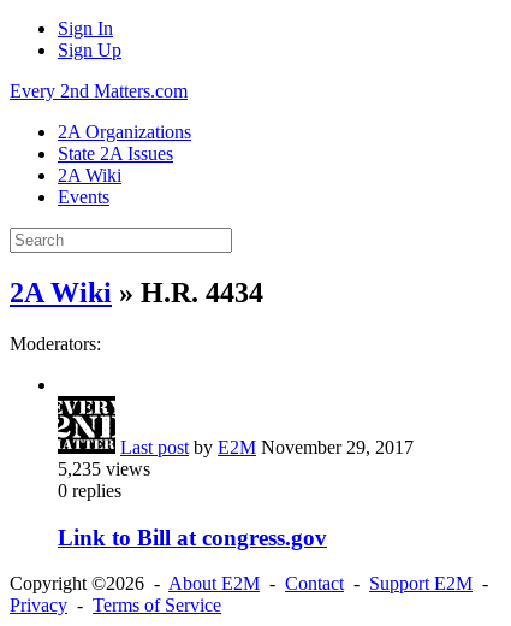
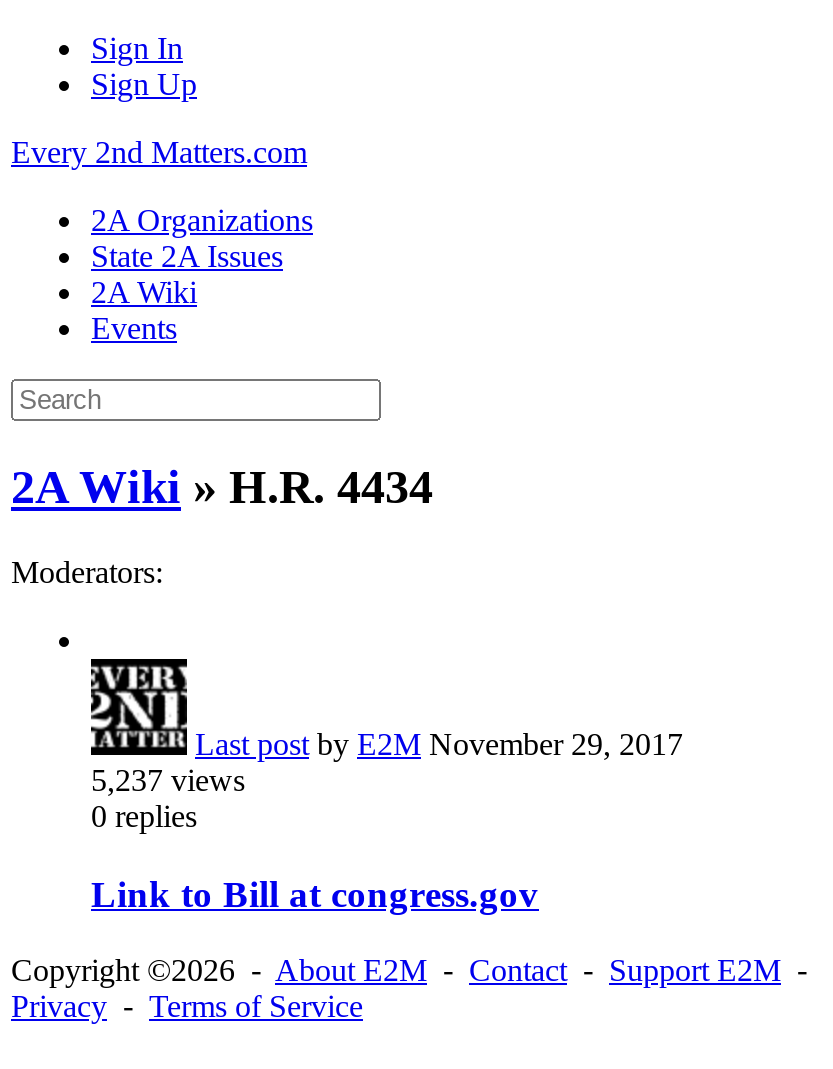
- 5,235 views
+ 5,237 views
